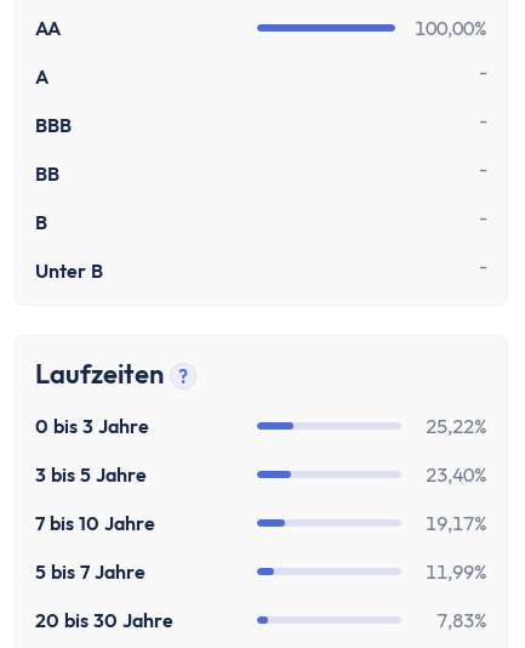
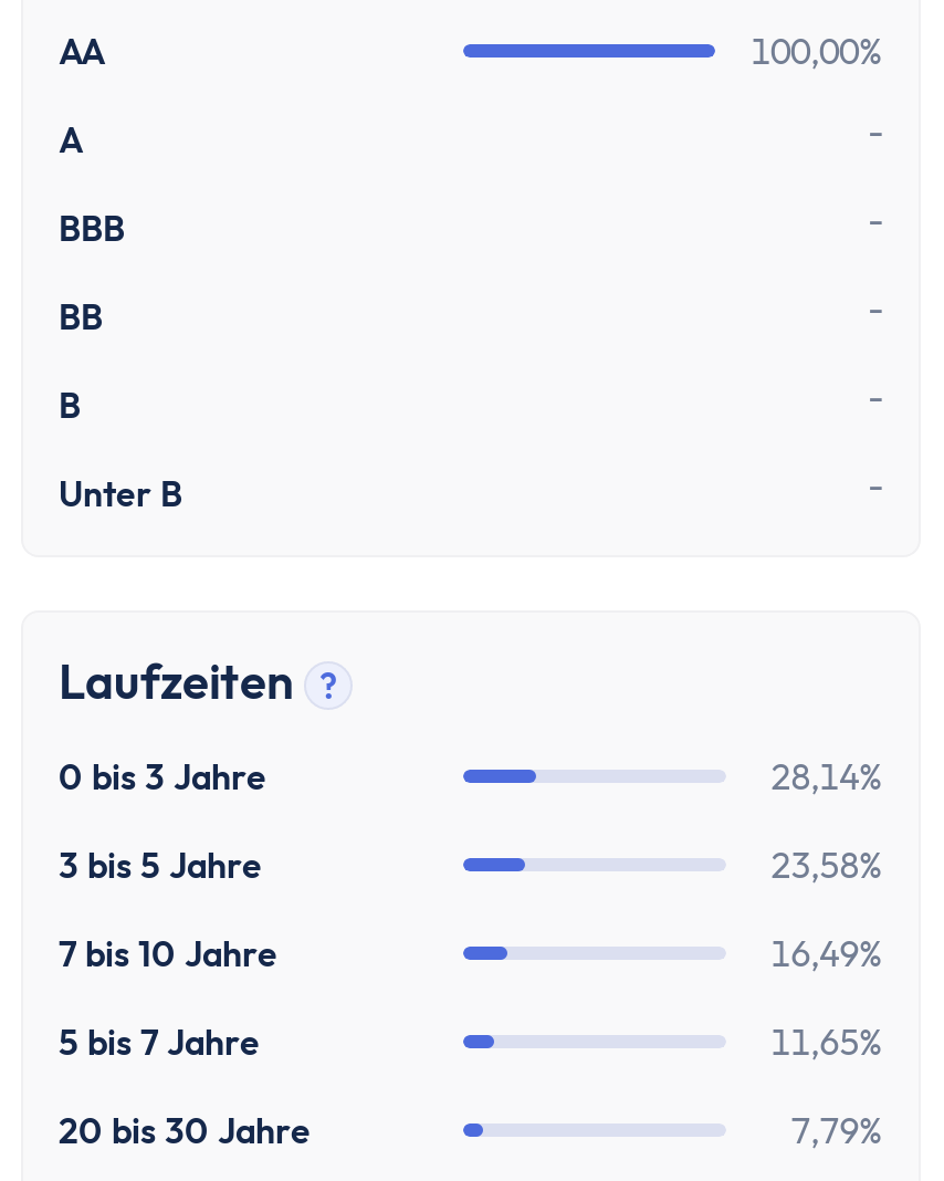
- 25,22%
+ 28,14%

- 23,40%
+ 23,58%

- 19,17%
+ 16,49%

- 11,99%
+ 11,65%

- 7,83%
+ 7,79%
